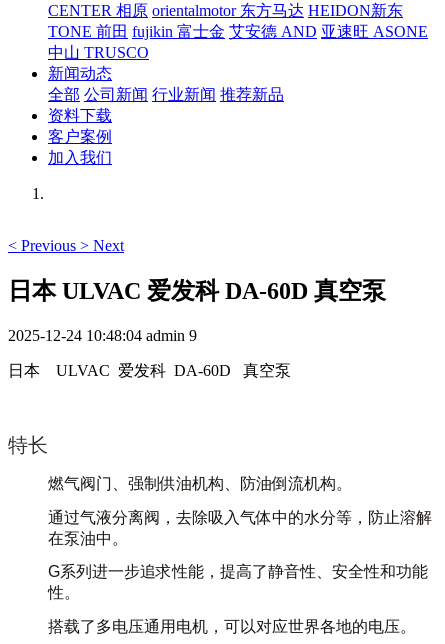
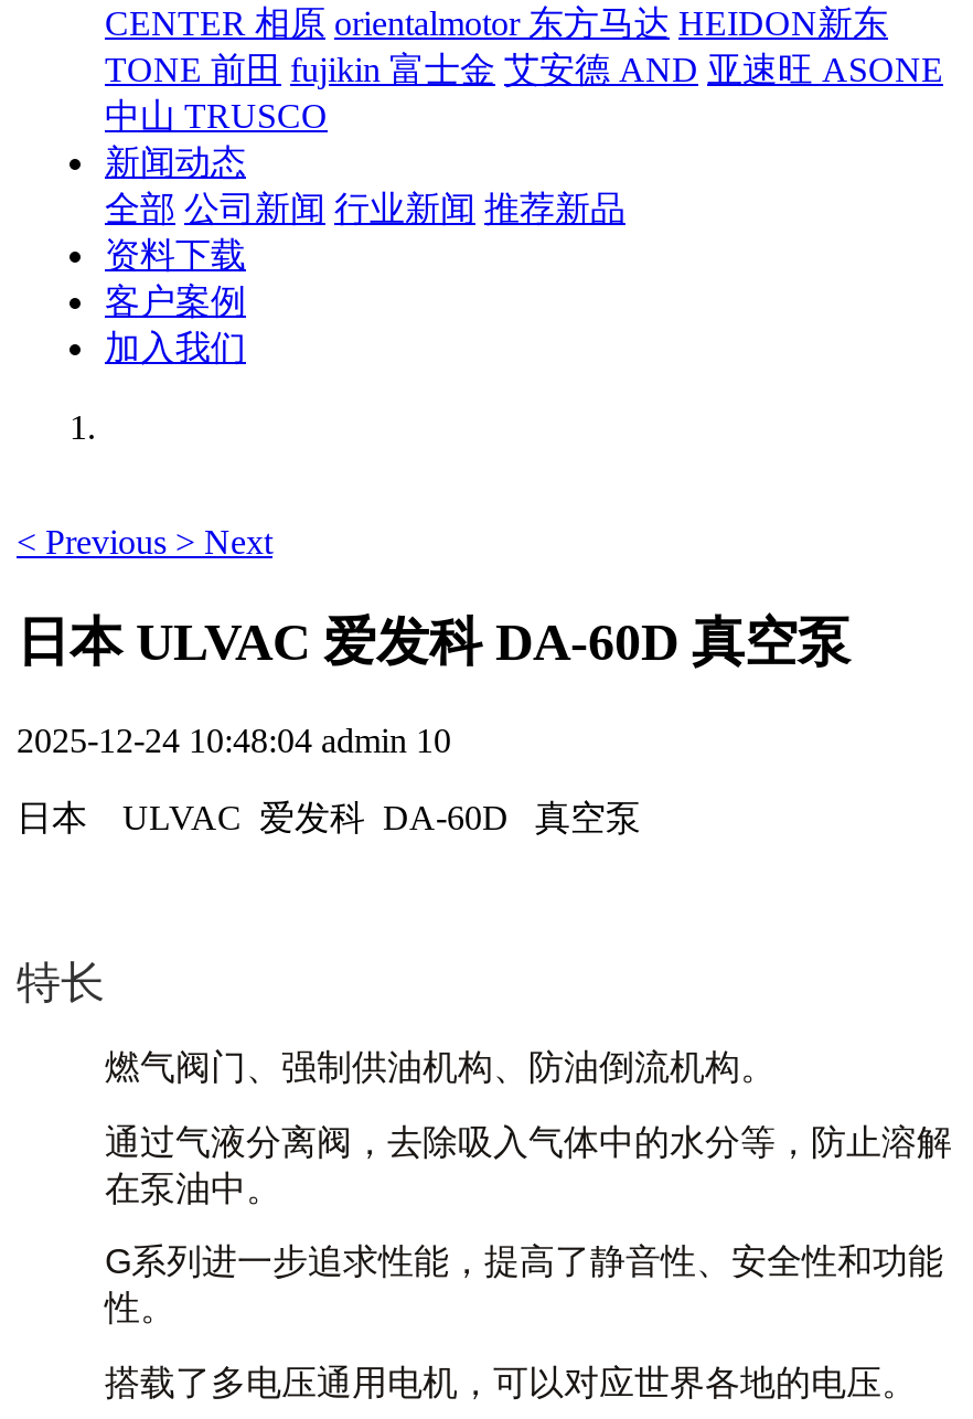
- 2025-12-24 10:48:04 admin 9
+ 2025-12-24 10:48:04 admin 10
